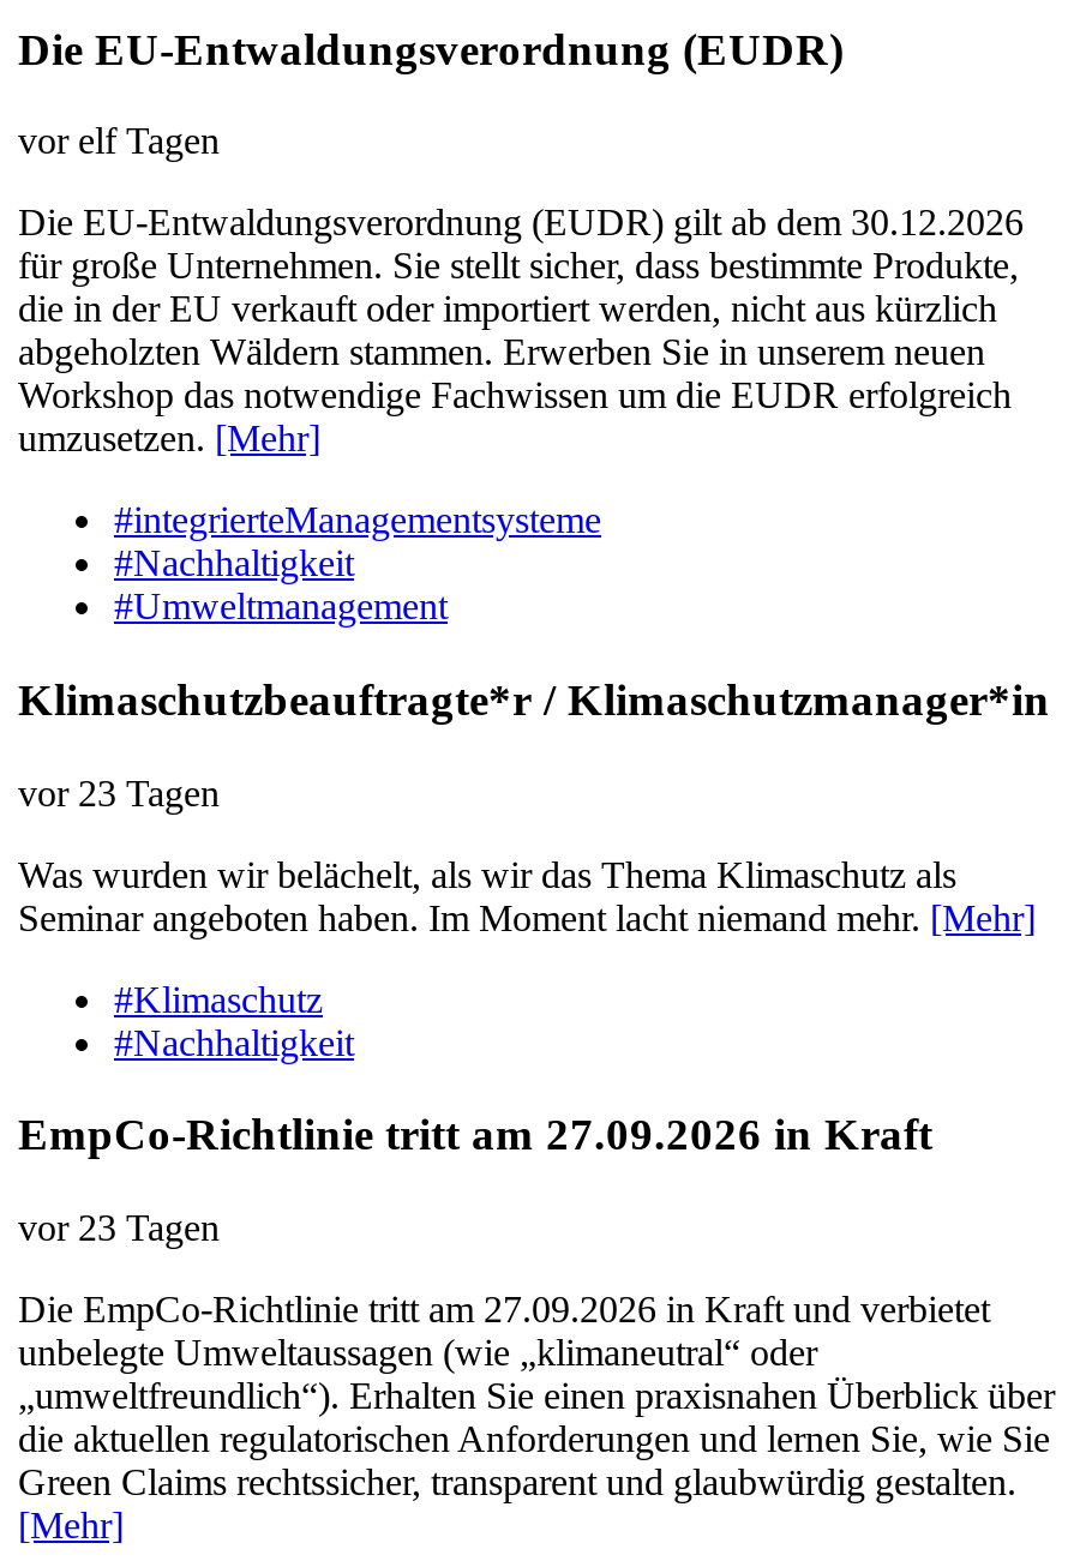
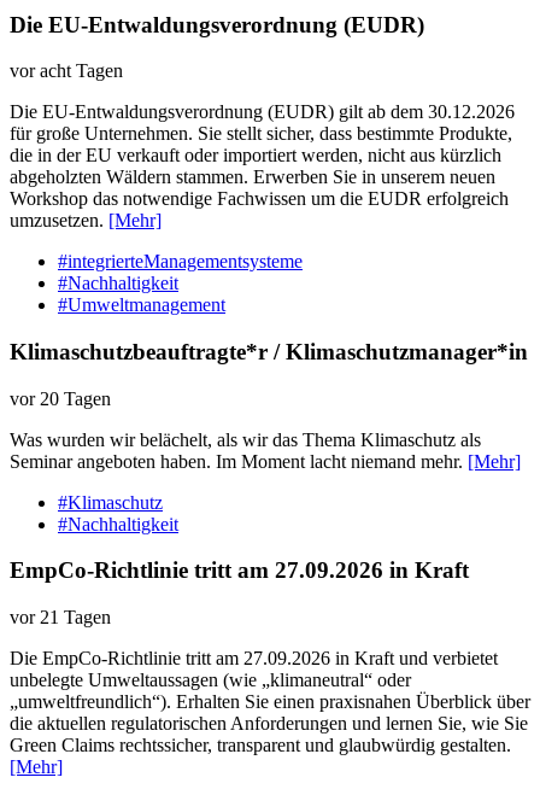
- vor elf Tagen
+ vor acht Tagen

- vor 23 Tagen
+ vor 20 Tagen

- vor 23 Tagen
+ vor 21 Tagen
